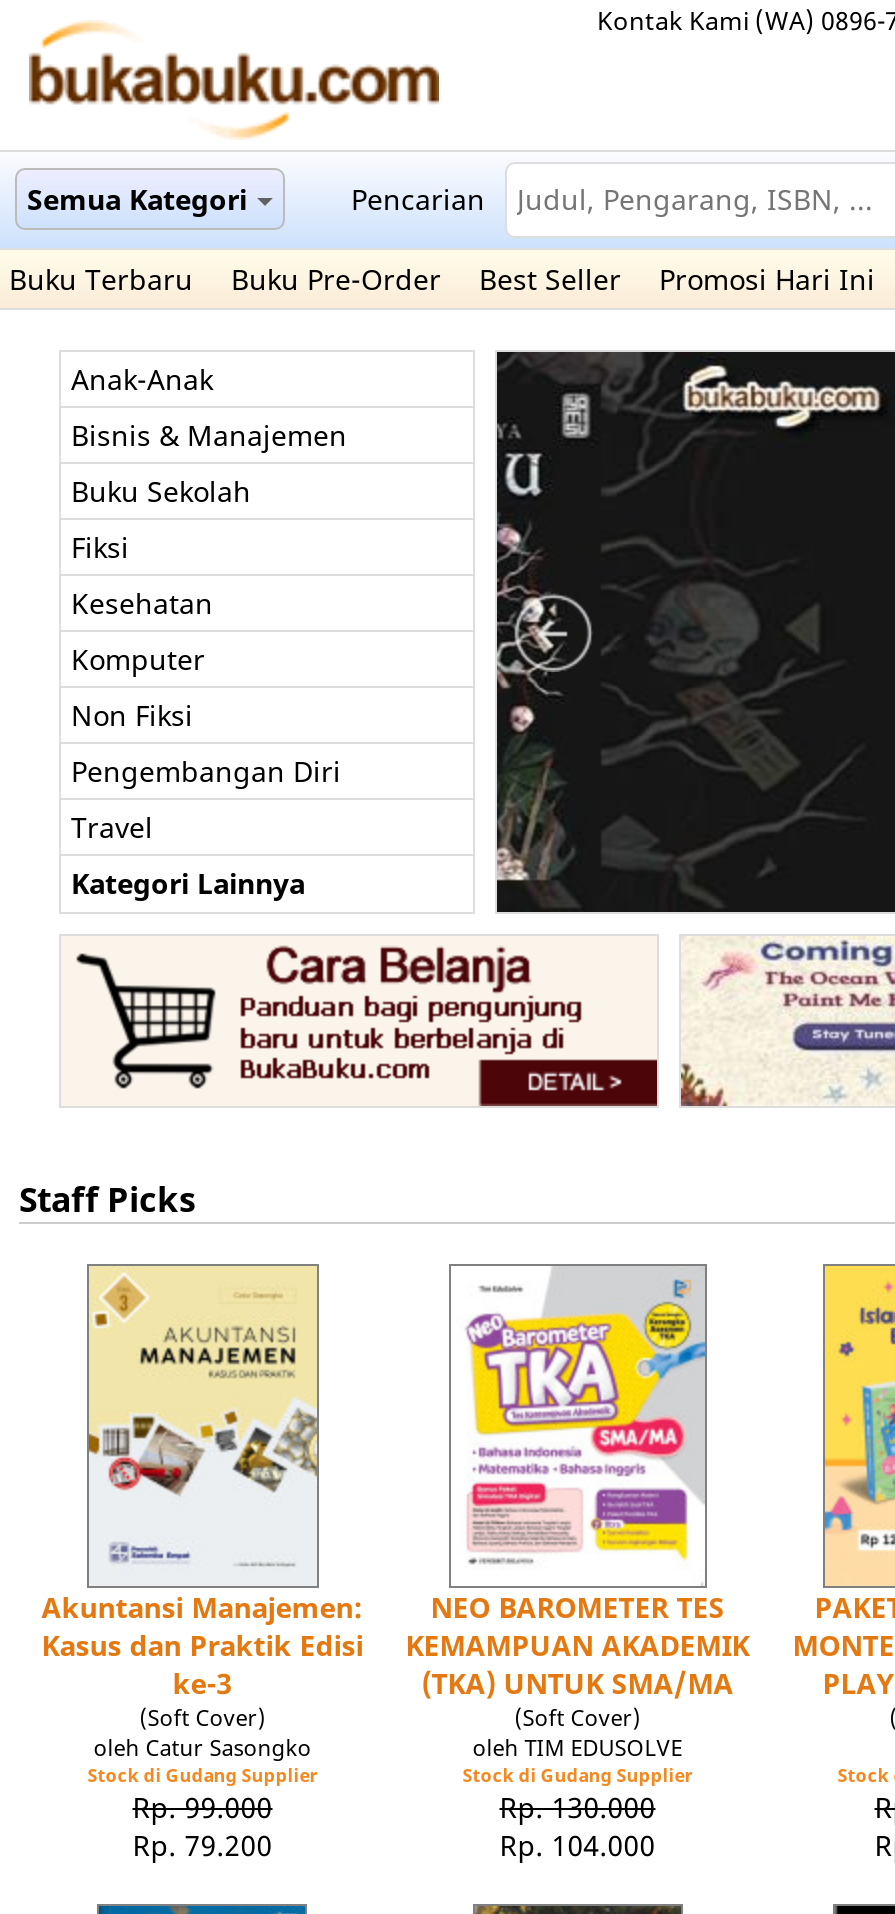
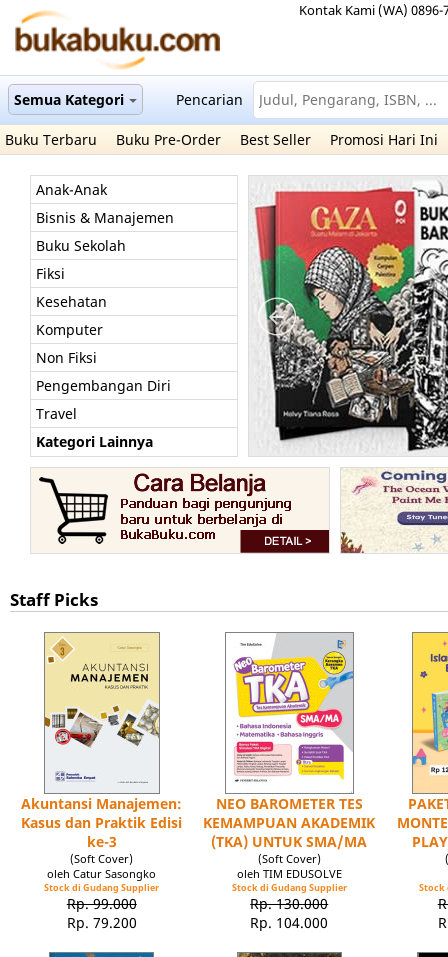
- [image]
+ [image]
